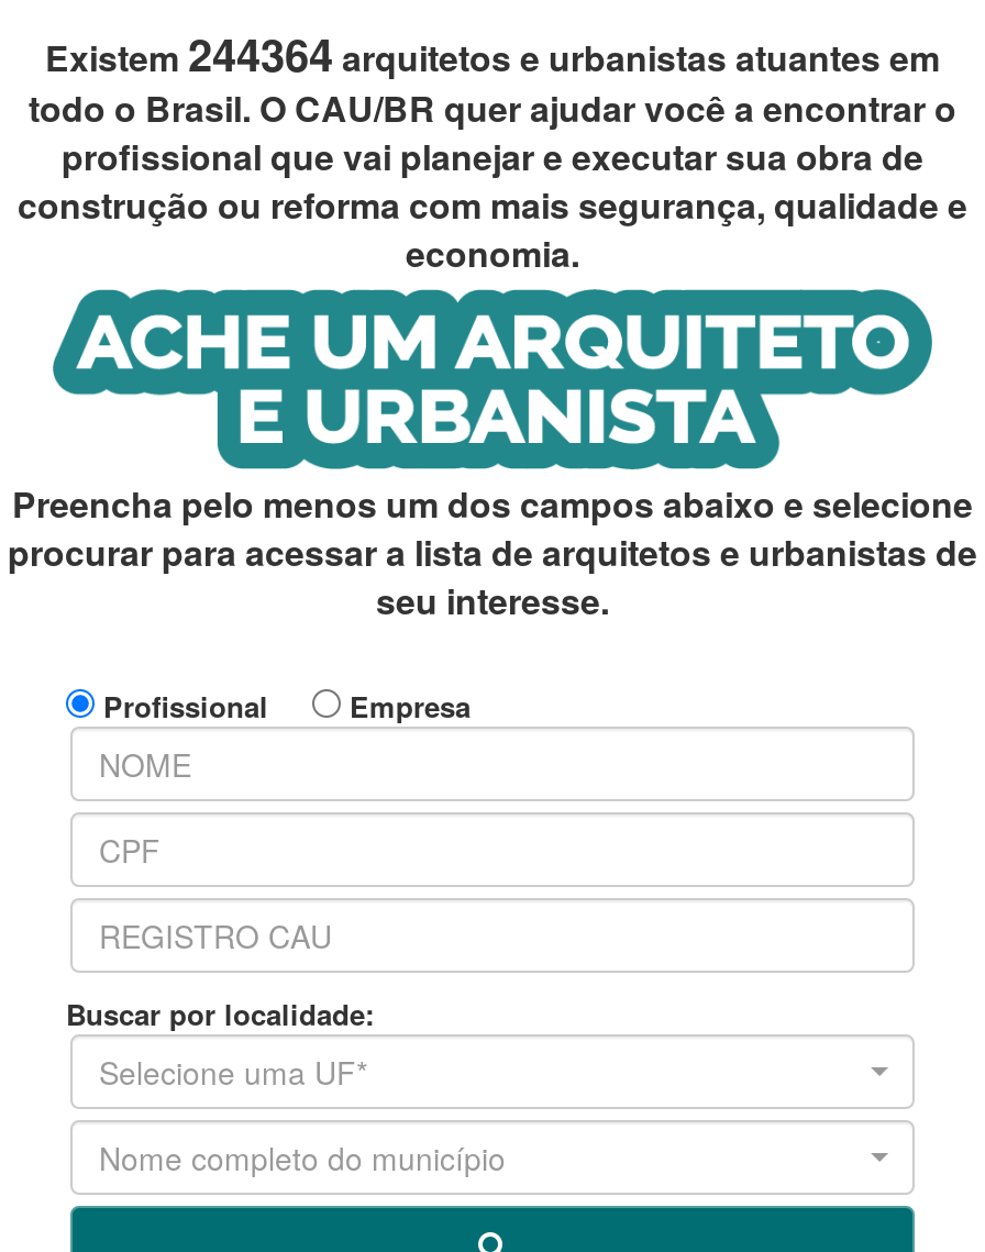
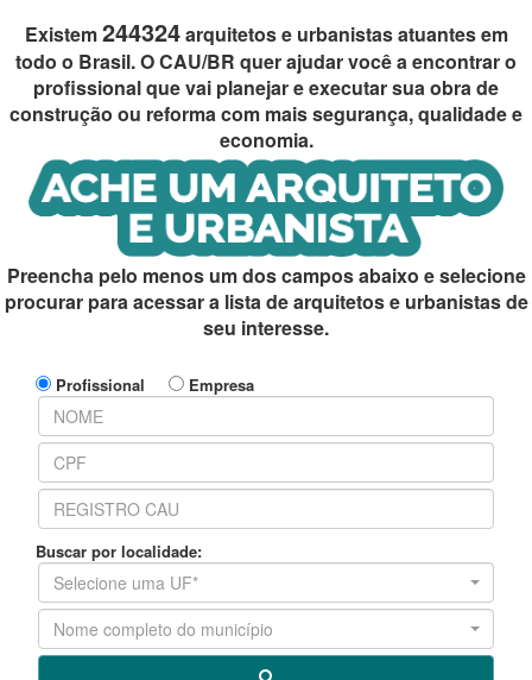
- Existem 244364 arquitetos e urbanistas atuantes em
+ Existem 244324 arquitetos e urbanistas atuantes em
